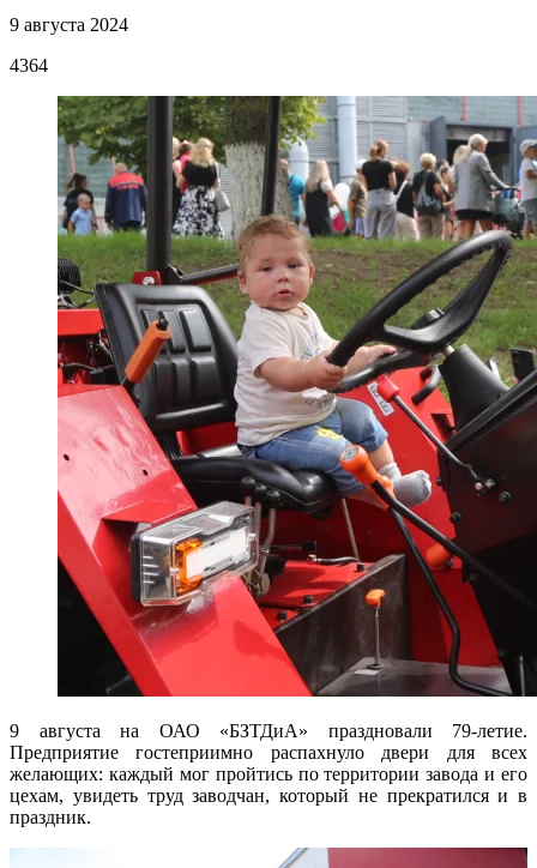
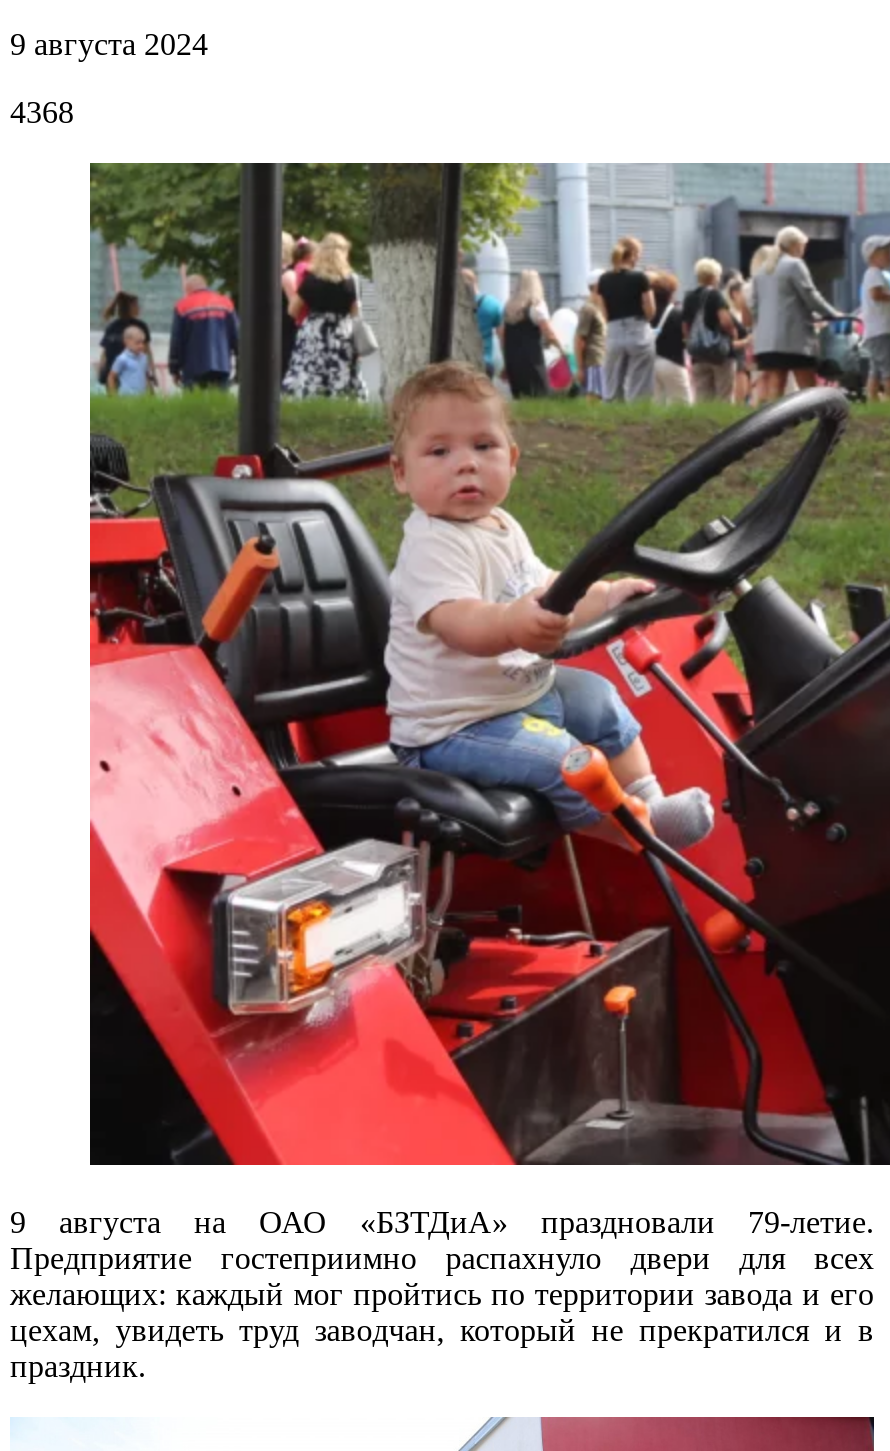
- 4364
+ 4368
